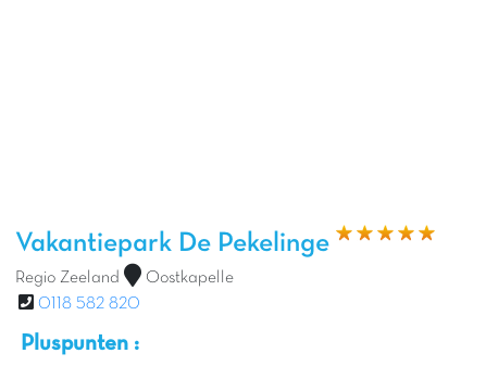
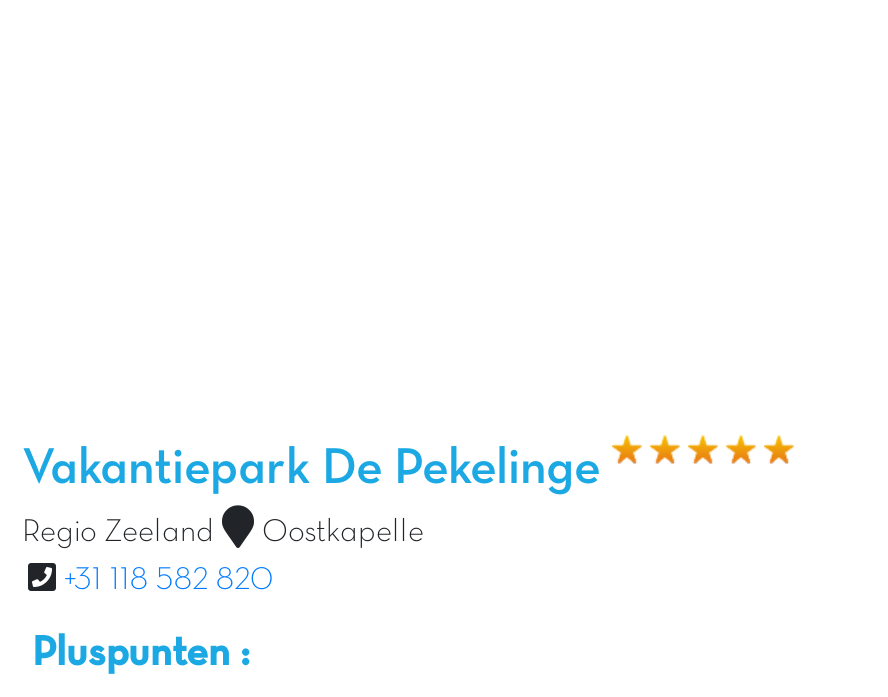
- 0118 582 820
+ +31 118 582 820
